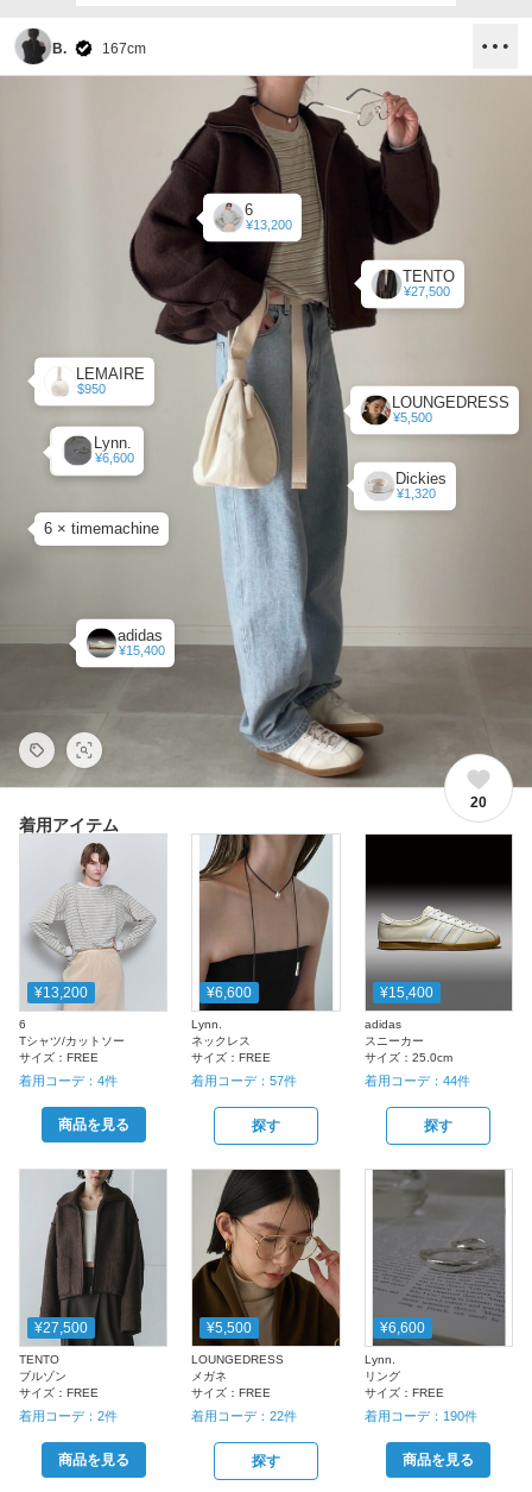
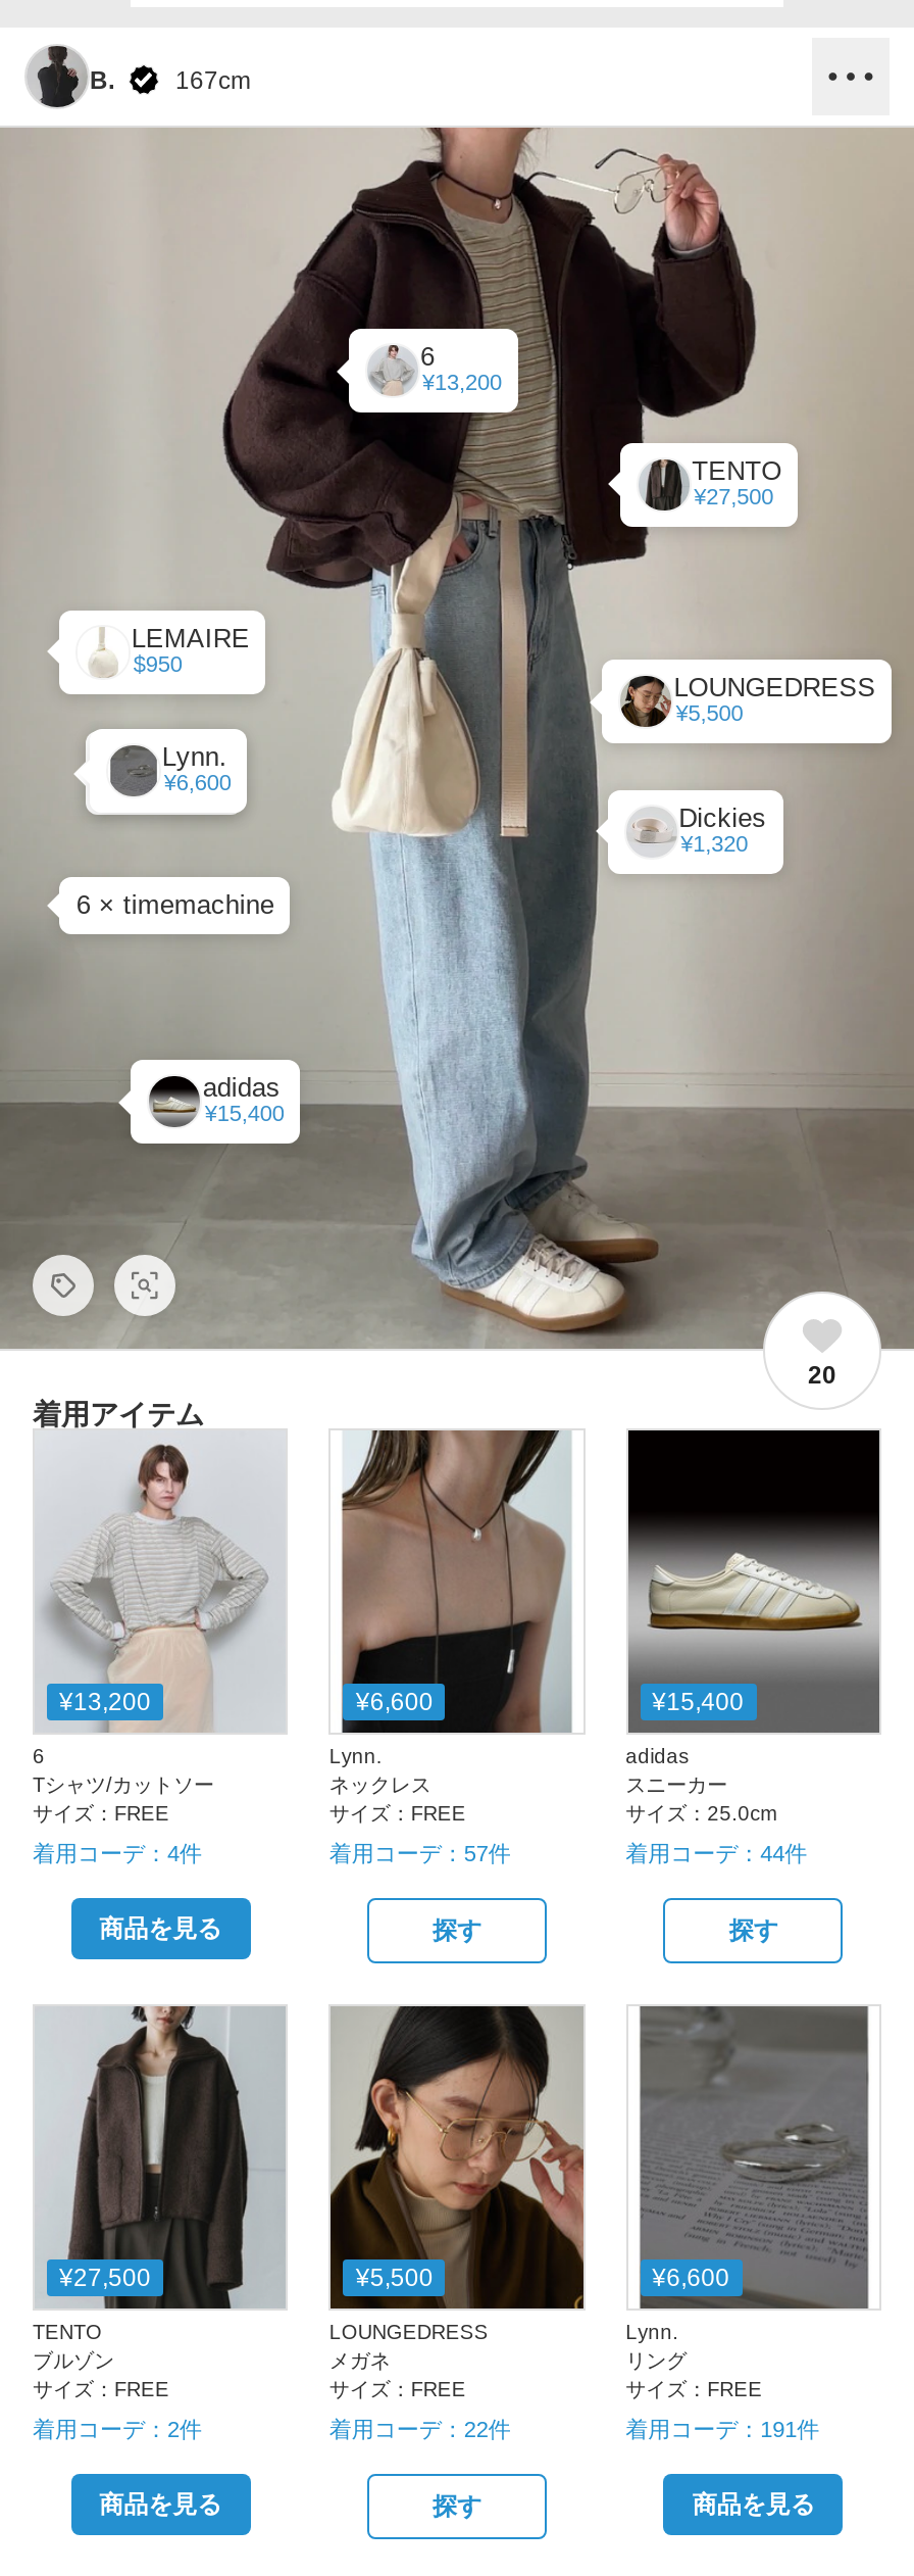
- 着用コーデ：190件
+ 着用コーデ：191件
